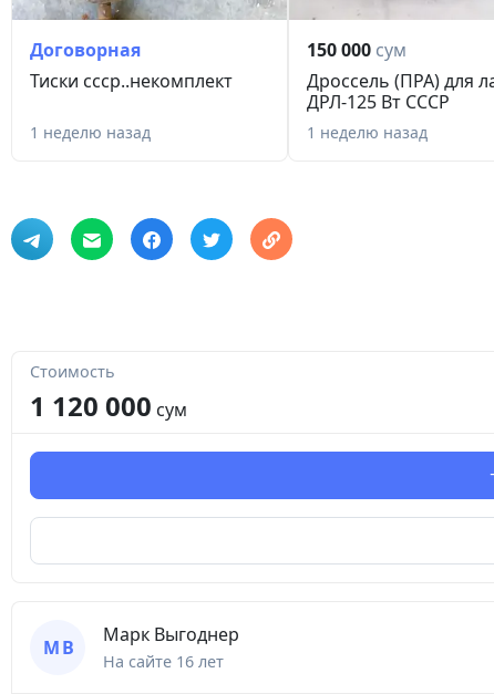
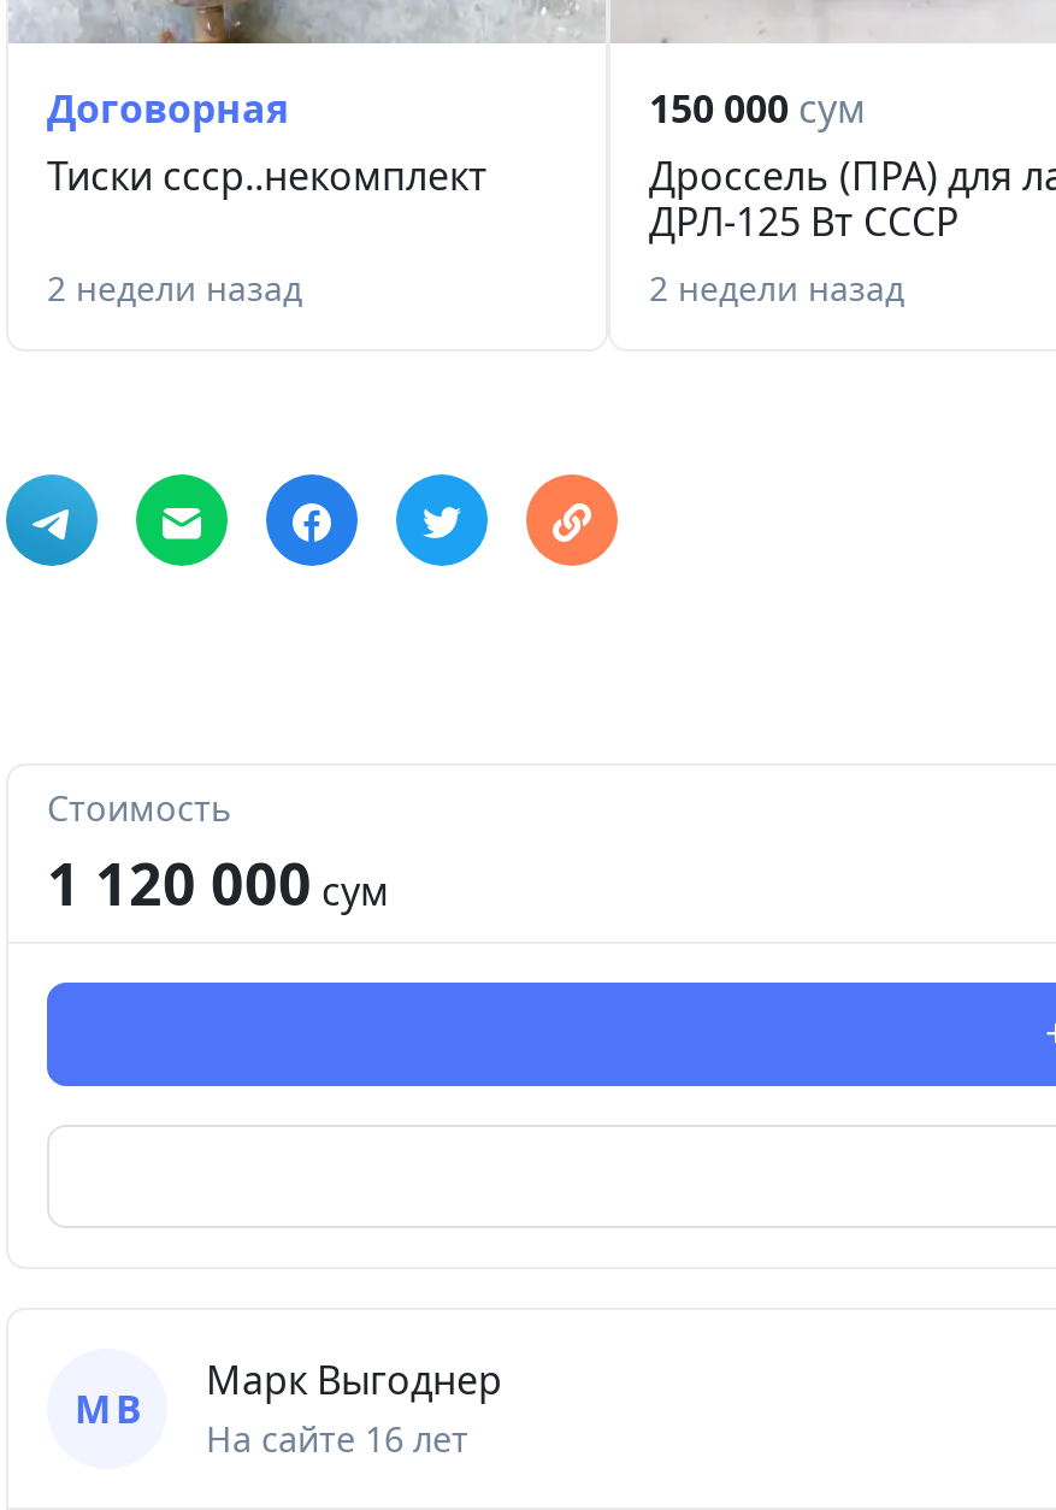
- 1 неделю назад
+ 2 недели назад

- 1 неделю назад
+ 2 недели назад
